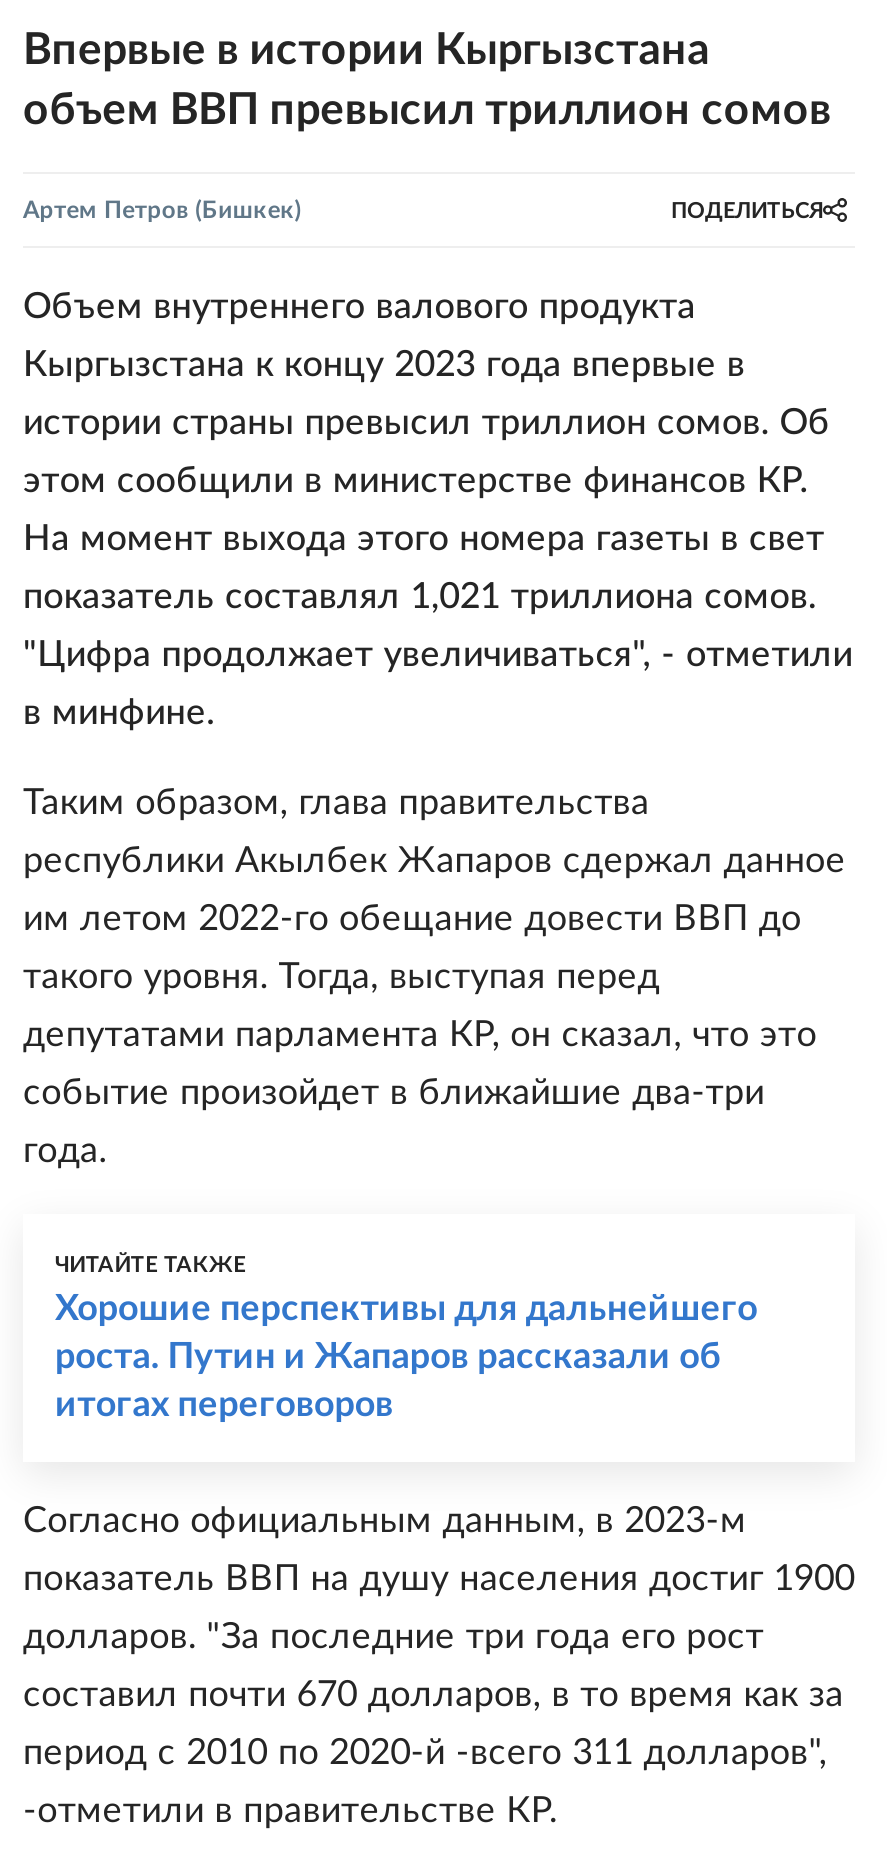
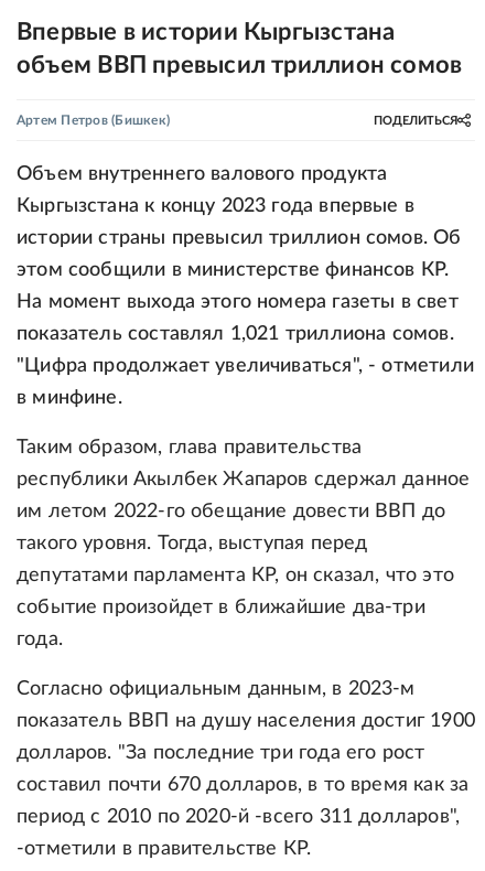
- ЧИТАЙТЕ ТАКЖЕ
- Хорошие перспективы для дальнейшего
- роста. Путин и Жапаров рассказали об
- итогах переговоров
